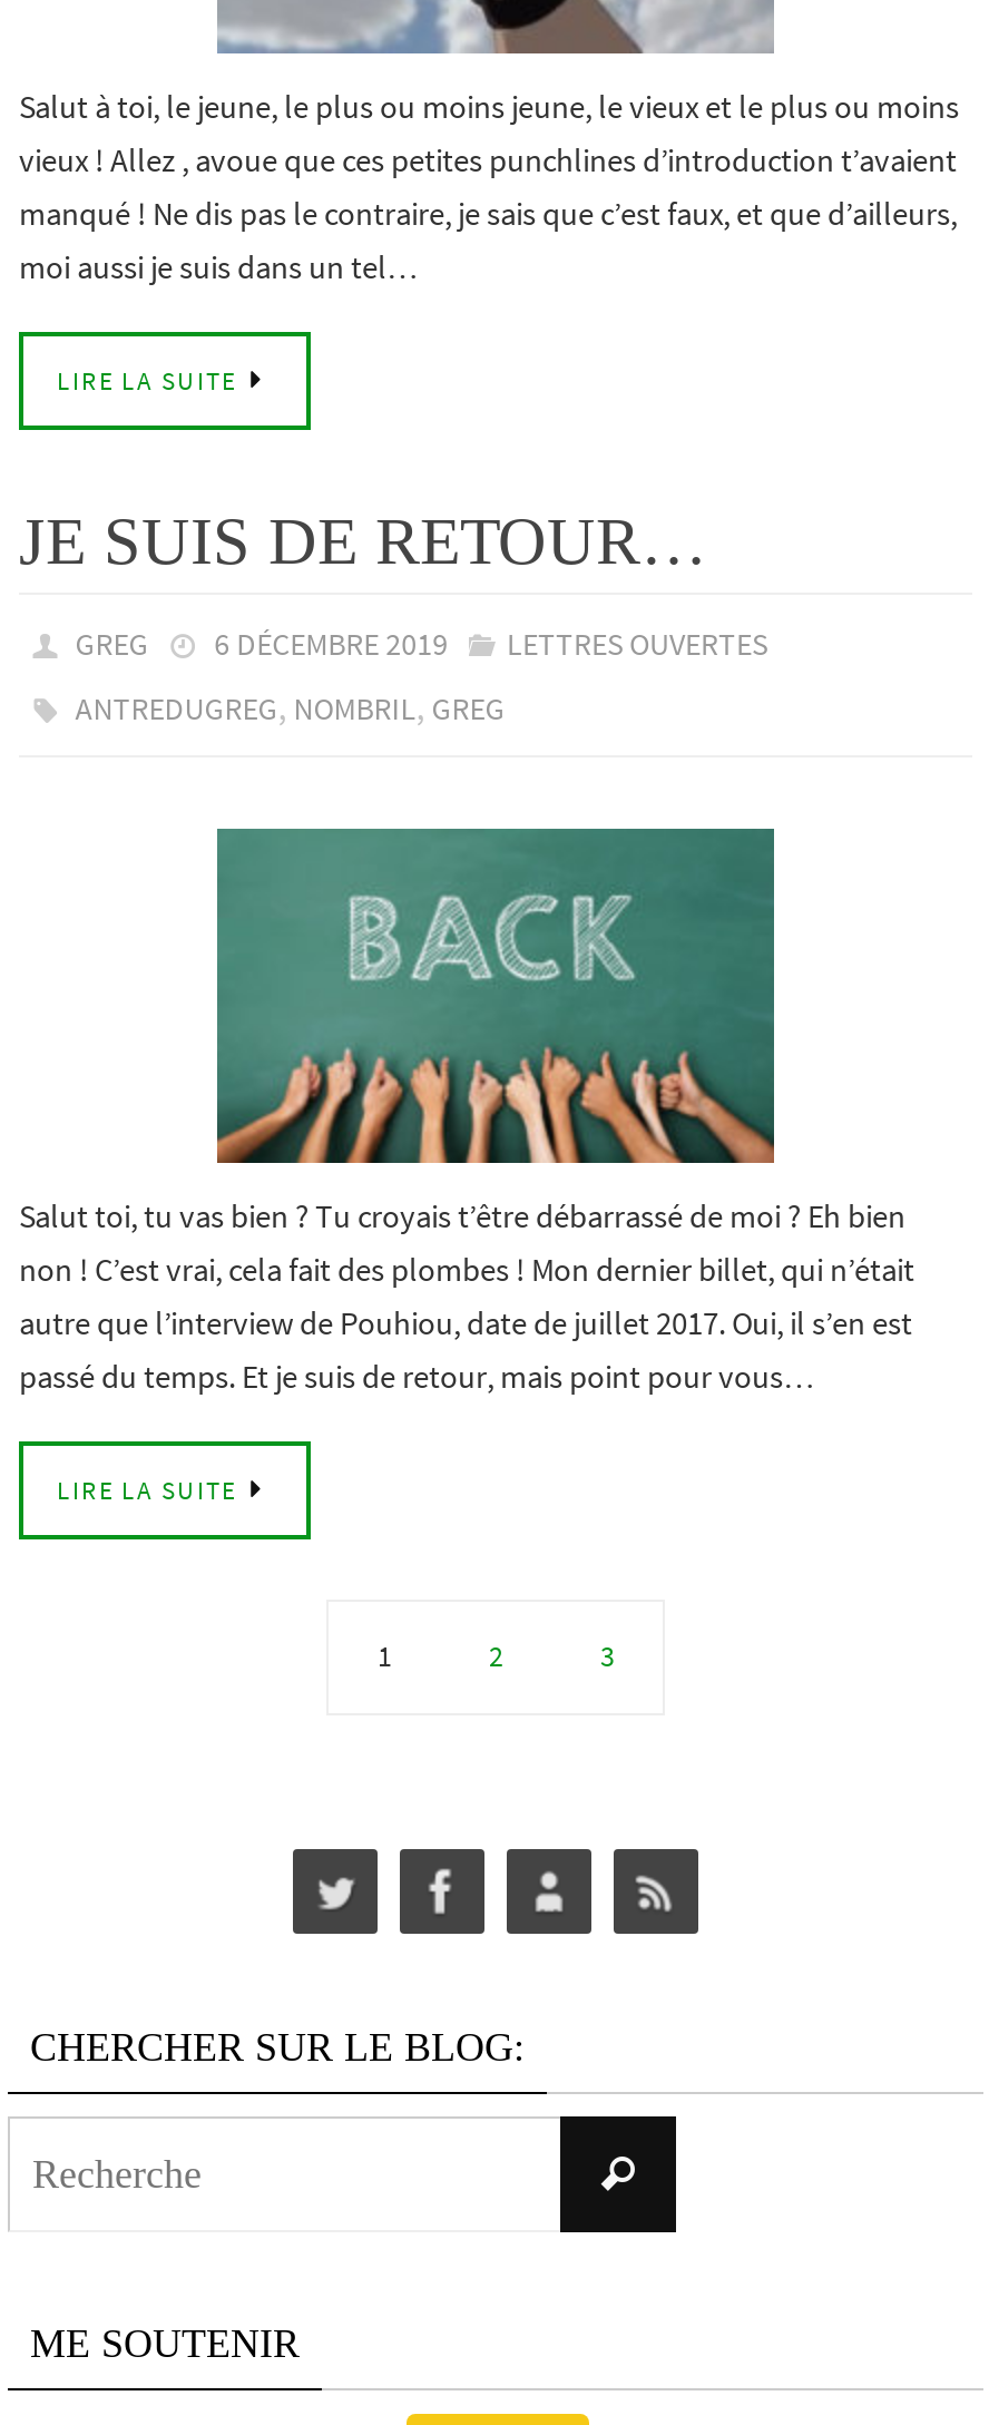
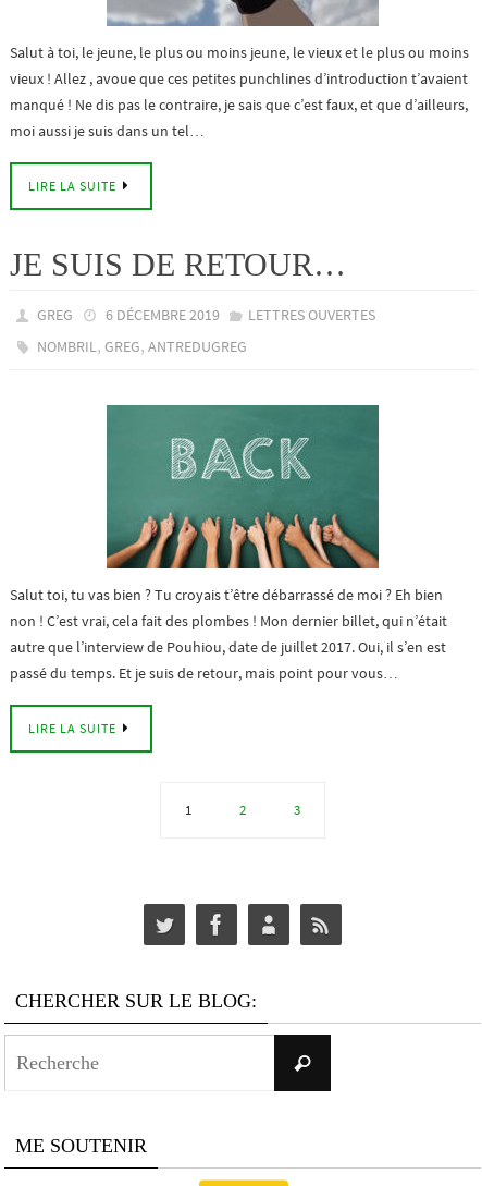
- ANTREDUGREG, NOMBRIL, GREG
+ NOMBRIL, GREG, ANTREDUGREG
